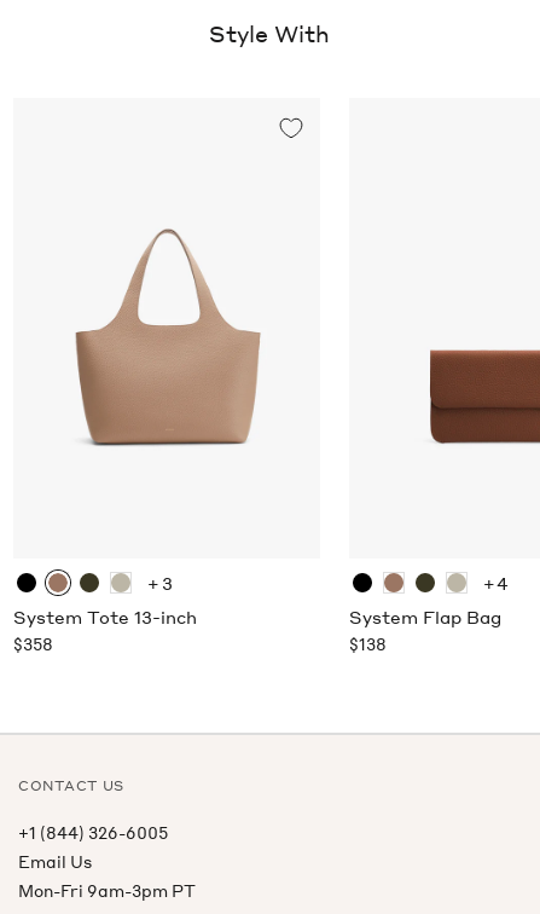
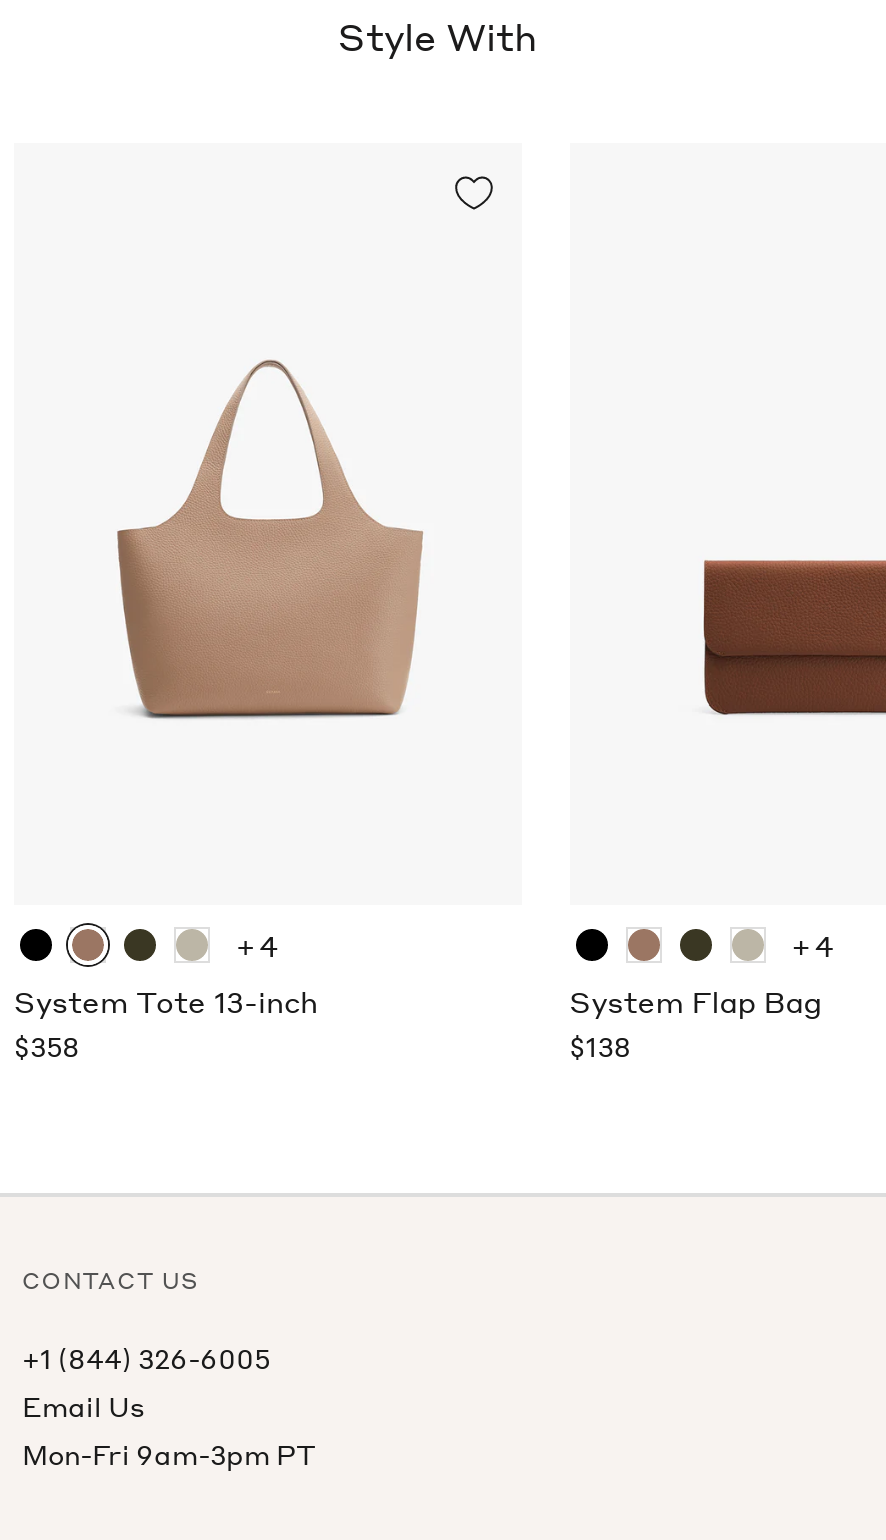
- +3
+ +4
